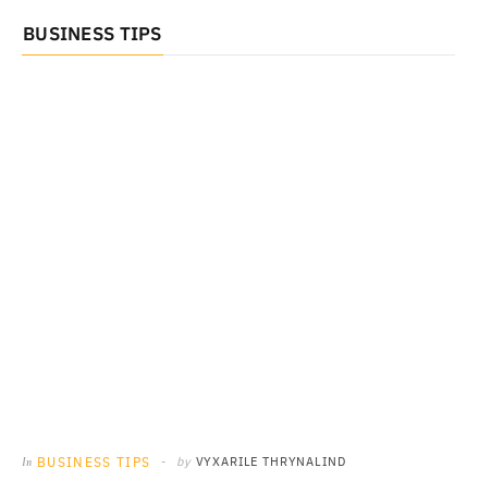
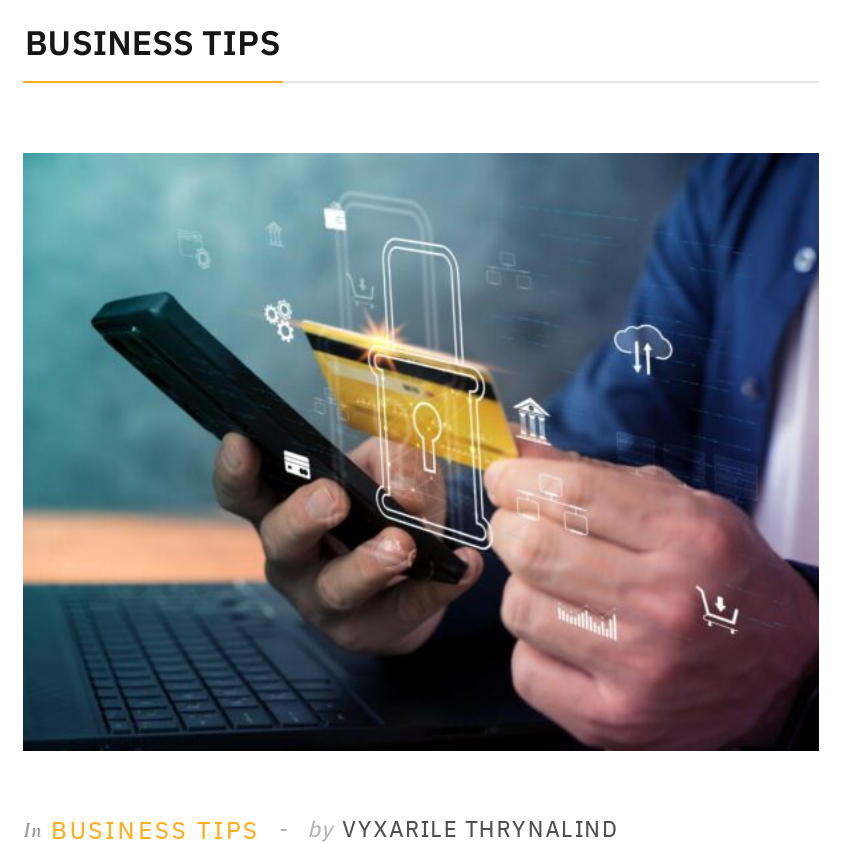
+ [image]
